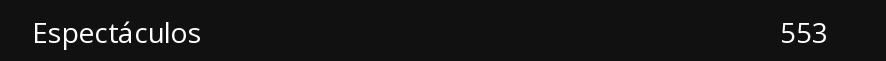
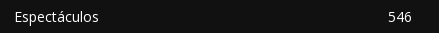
- 553
+ 546
